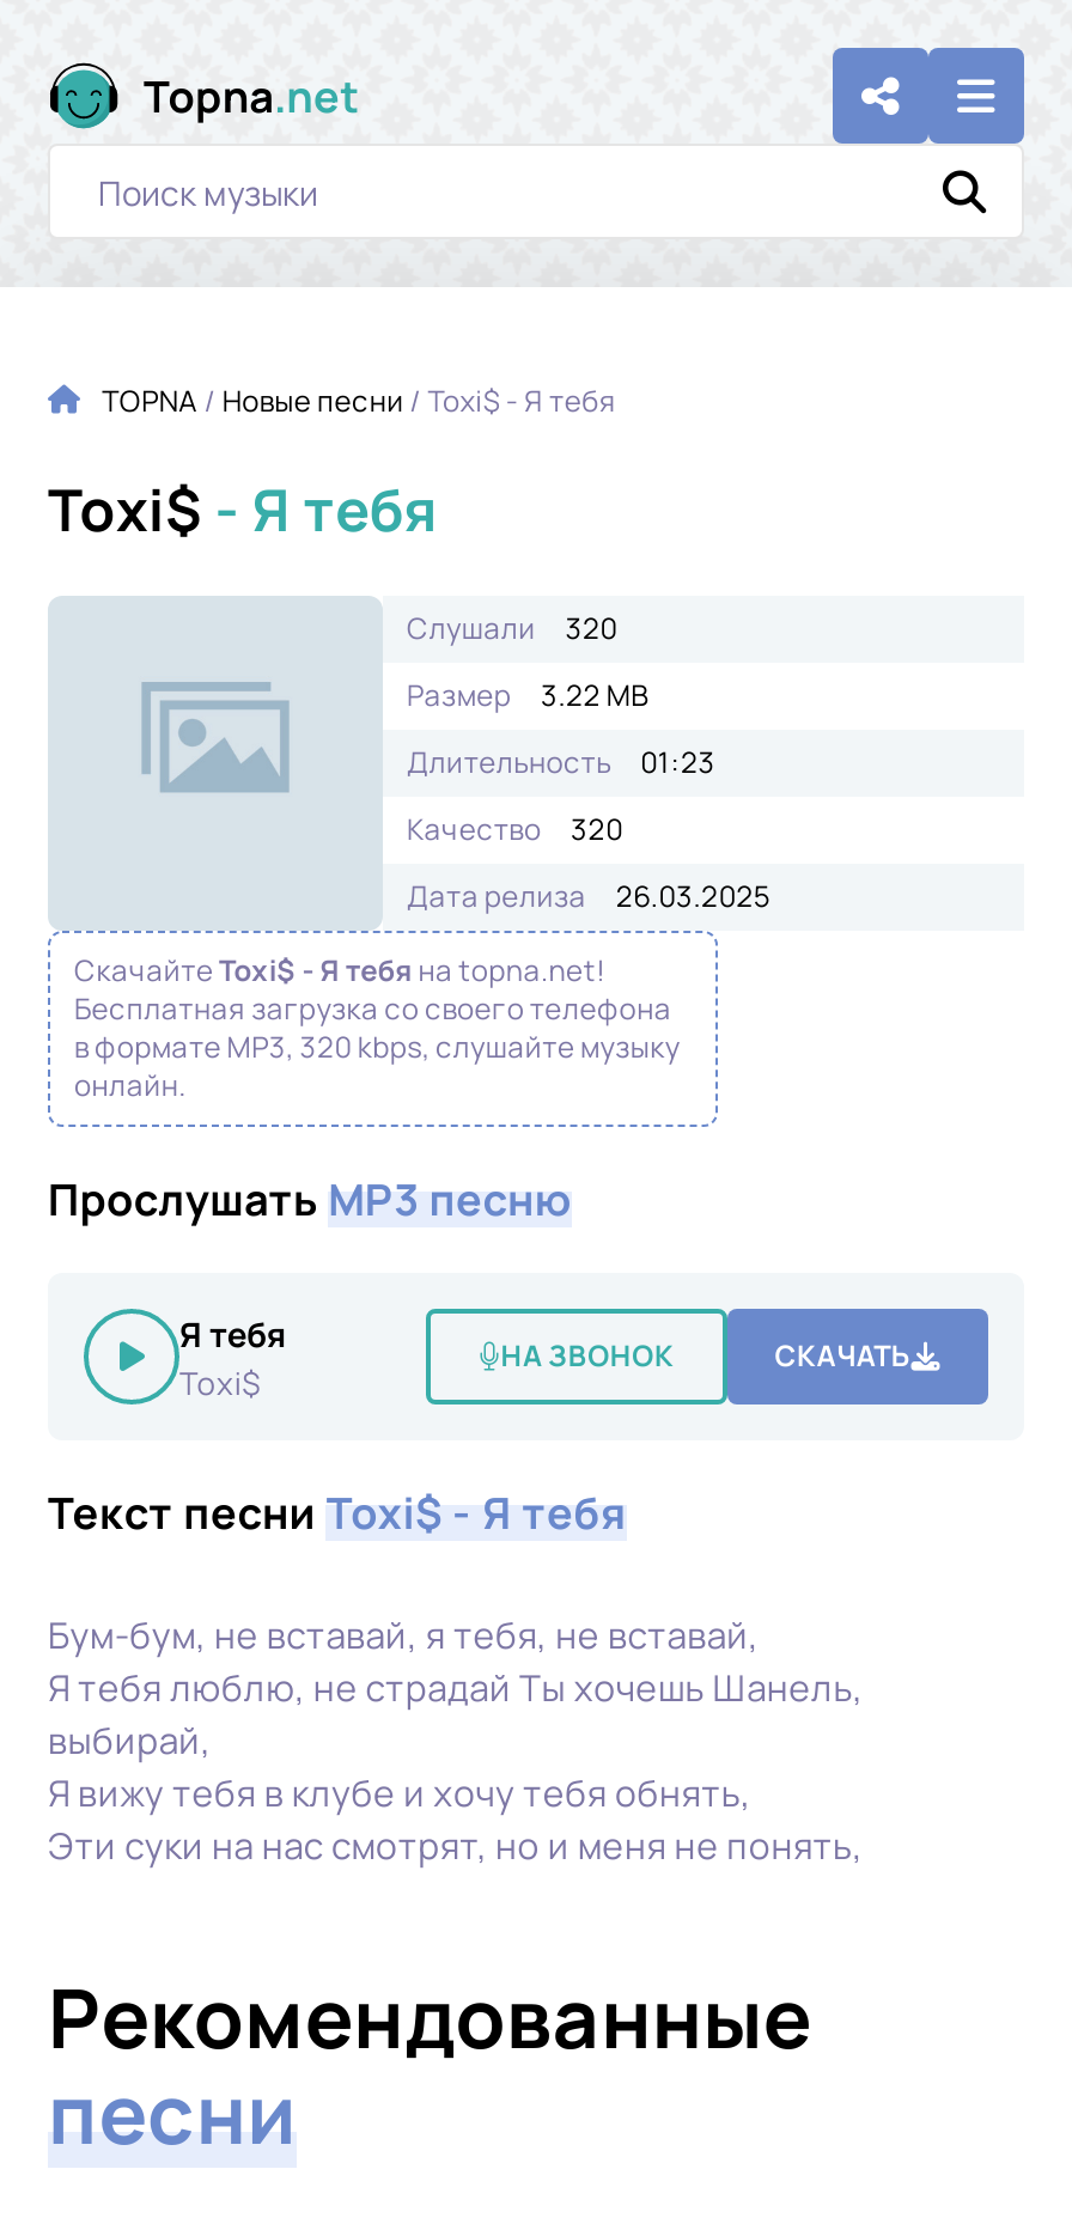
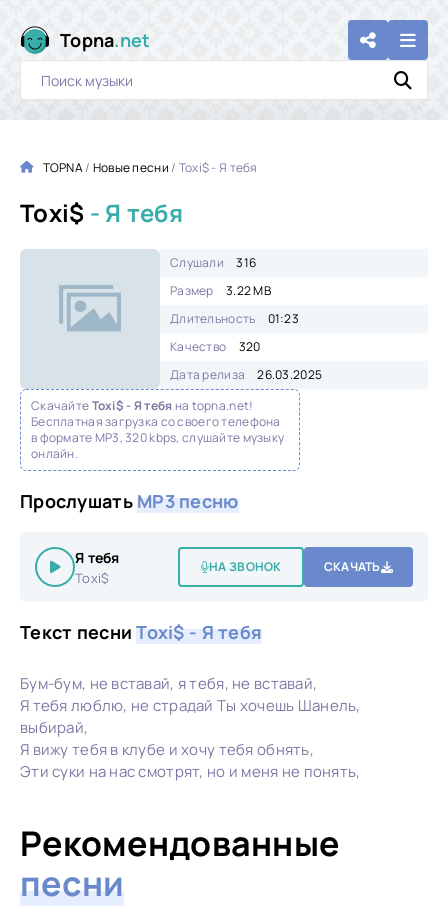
- Слушали 320
+ Слушали 316
